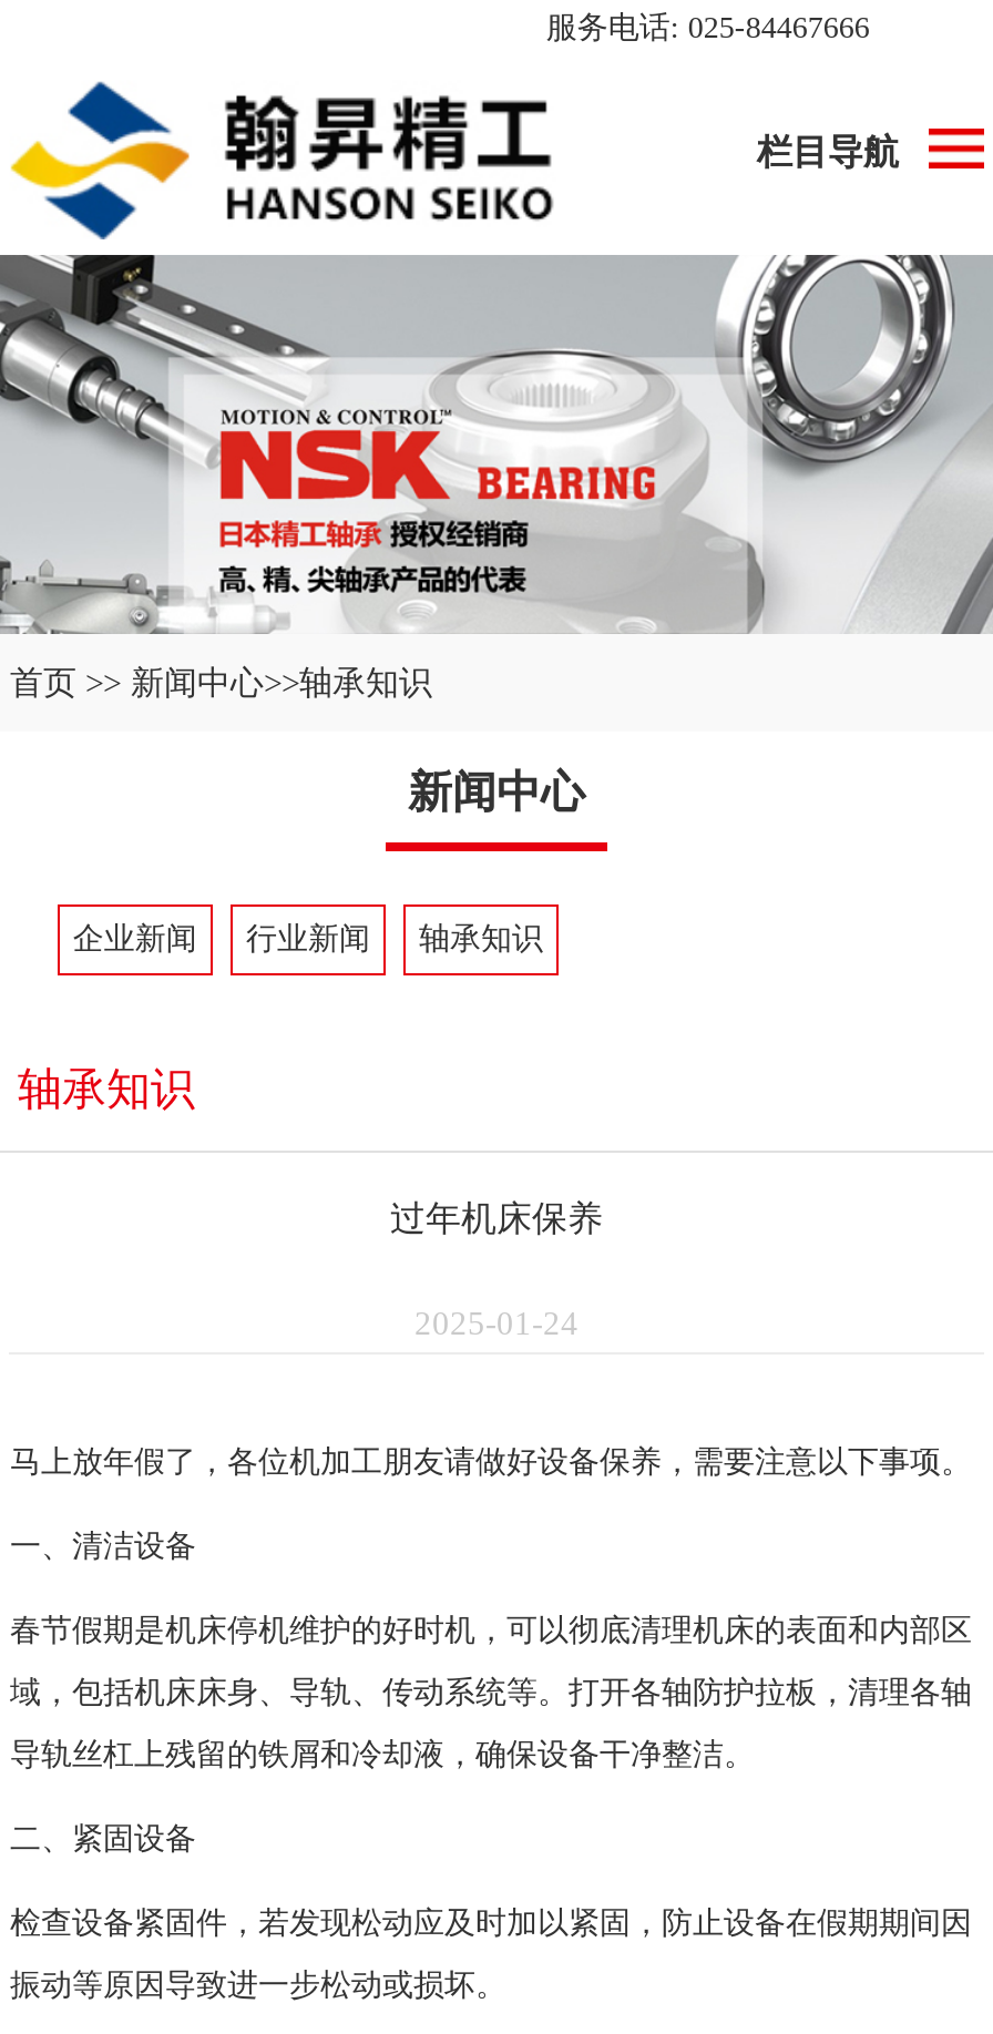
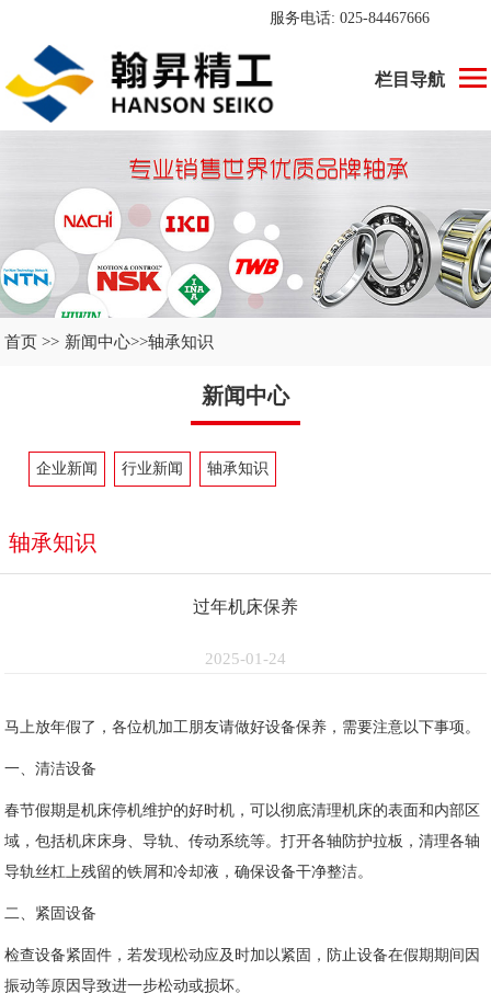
- [image]
+ [image]
